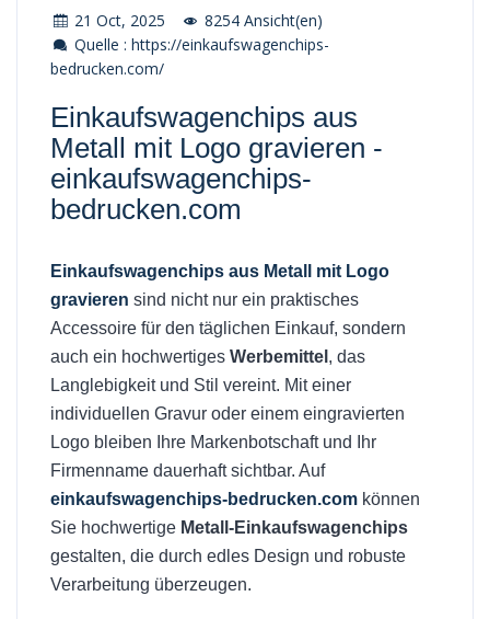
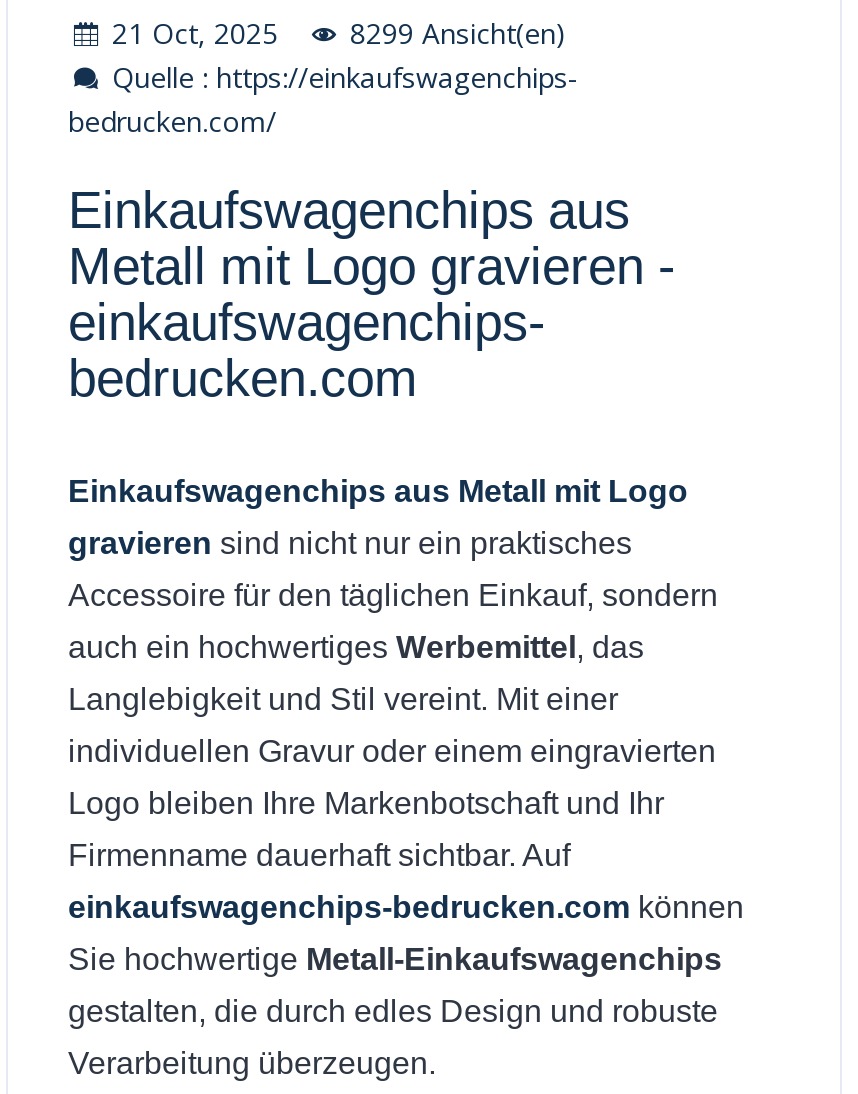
- 21 Oct, 2025 8254 Ansicht(en)
+ 21 Oct, 2025 8299 Ansicht(en)
